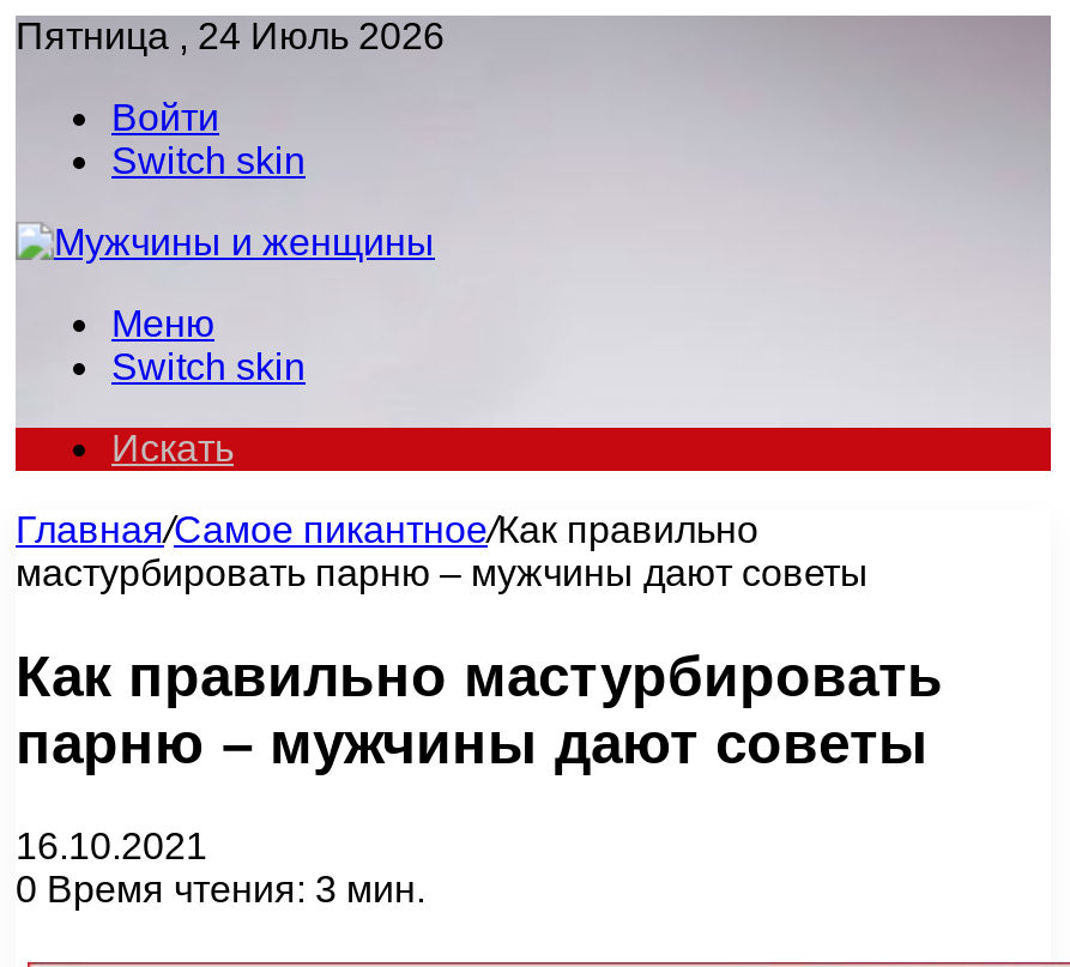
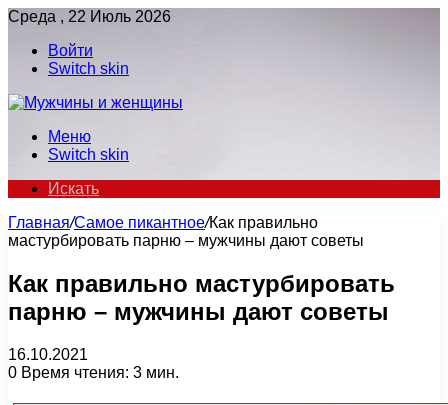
- Пятница , 24 Июль 2026
+ Среда , 22 Июль 2026
